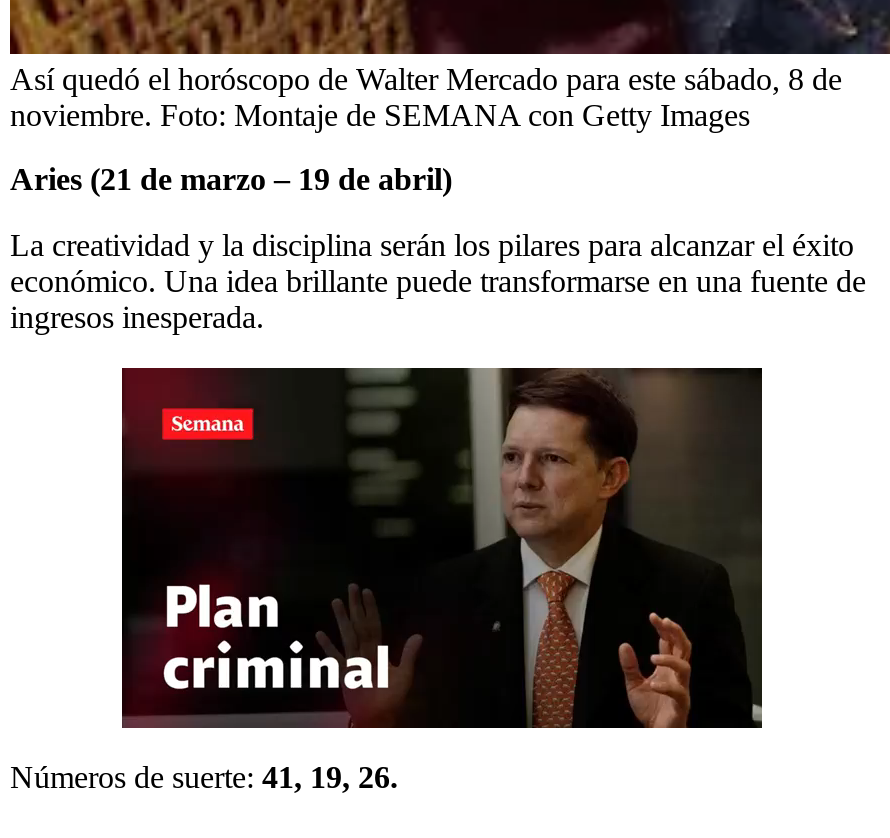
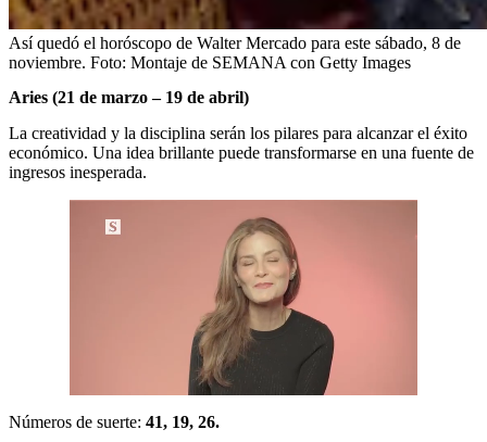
- [image]
+ [image]
